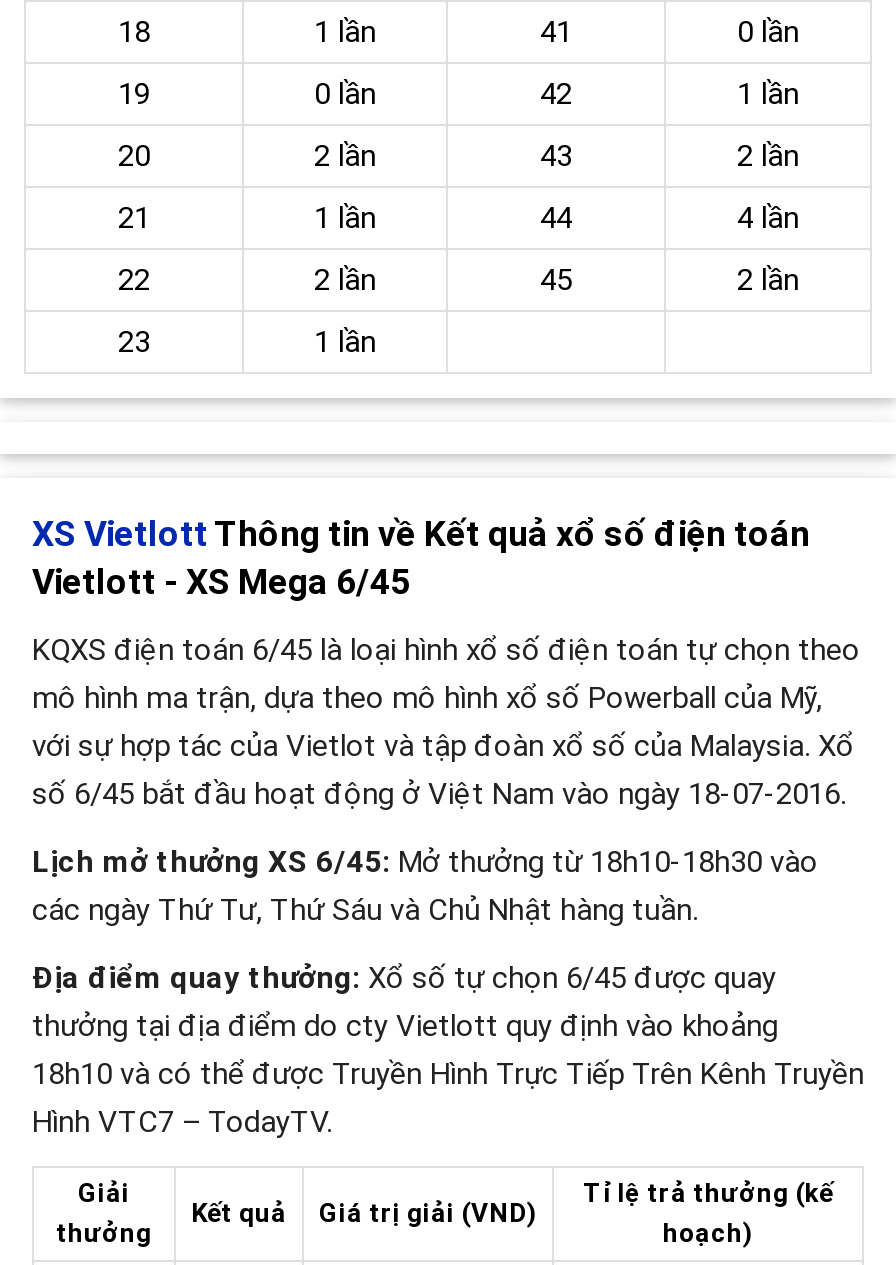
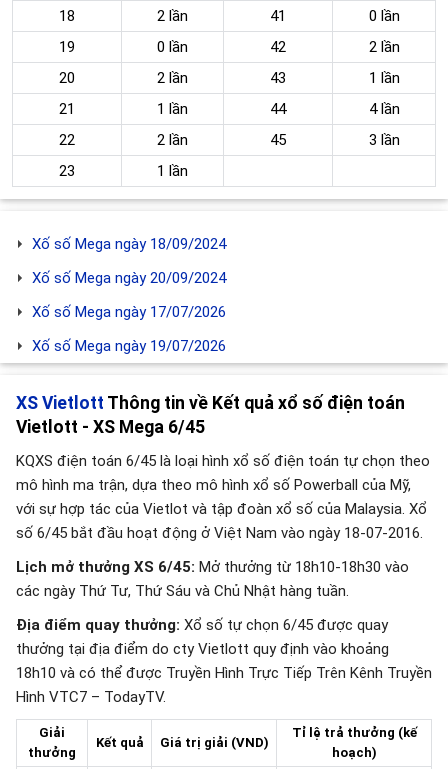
- 1 lần
+ 2 lần

- 1 lần
+ 2 lần

- 2 lần
+ 1 lần

- 2 lần
+ 3 lần

+ Xố số Mega ngày 18/09/2024
+ Xố số Mega ngày 20/09/2024
+ Xố số Mega ngày 17/07/2026
+ Xố số Mega ngày 19/07/2026
